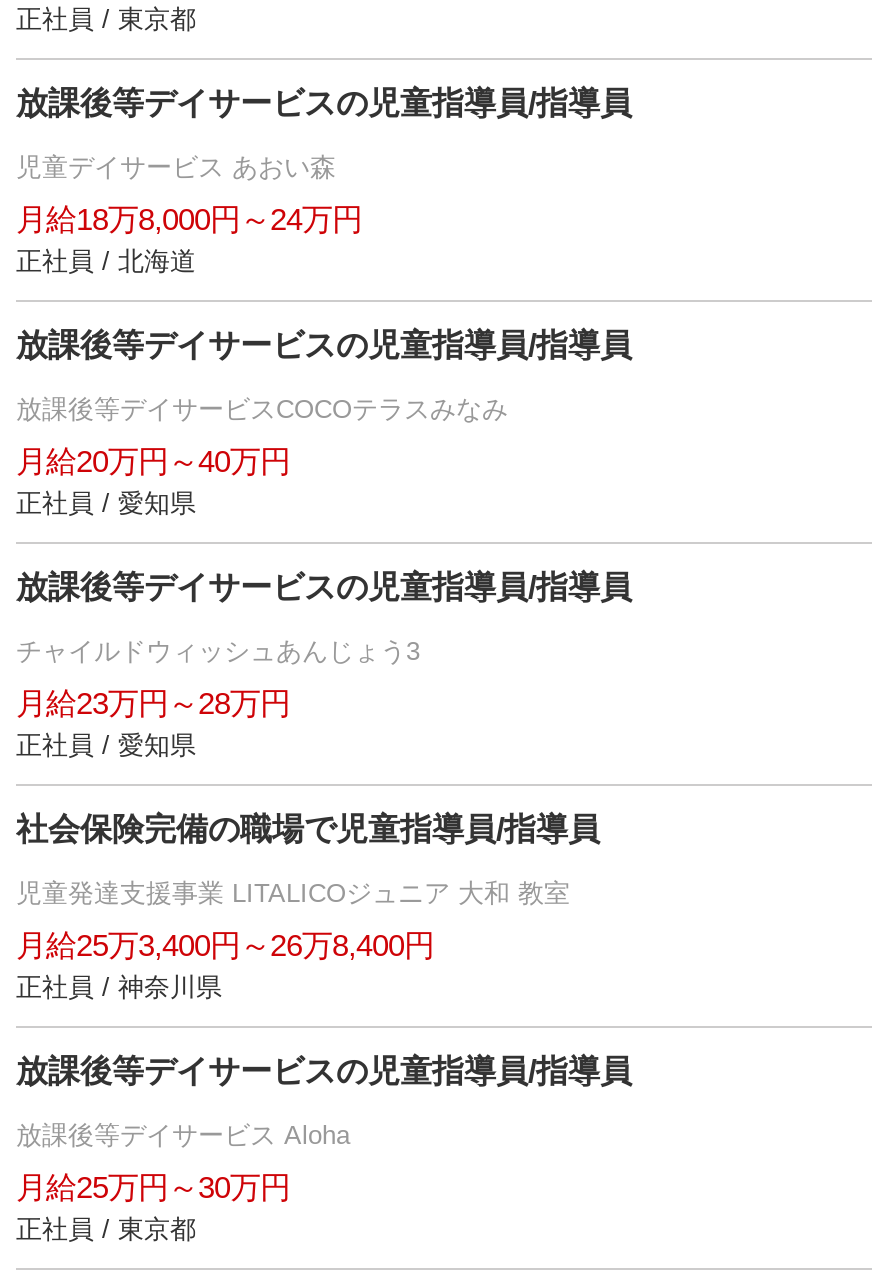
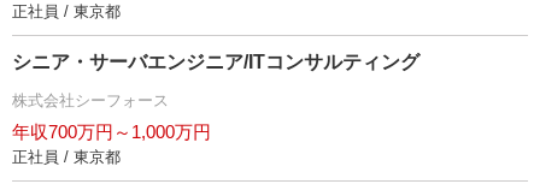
- 放課後等デイサービスの児童指導員/指導員
- 児童デイサービス あおい森
- 月給18万8,000円～24万円
- 正社員 / 北海道
- 放課後等デイサービスの児童指導員/指導員
- 放課後等デイサービスCOCOテラスみなみ
- 月給20万円～40万円
- 正社員 / 愛知県
- 放課後等デイサービスの児童指導員/指導員
- チャイルドウィッシュあんじょう3
- 月給23万円～28万円
- 正社員 / 愛知県
- 社会保険完備の職場で児童指導員/指導員
- 児童発達支援事業 LITALICOジュニア 大和 教室
- 月給25万3,400円～26万8,400円
- 正社員 / 神奈川県
- 放課後等デイサービスの児童指導員/指導員
- 放課後等デイサービス Aloha
- 月給25万円～30万円
+ シニア・サーバエンジニア/ITコンサルティング
+ 株式会社シーフォース
+ 年収700万円～1,000万円
